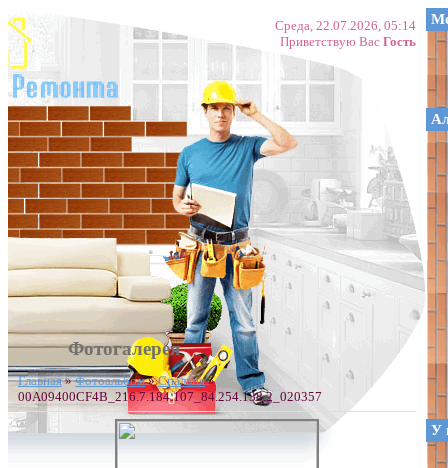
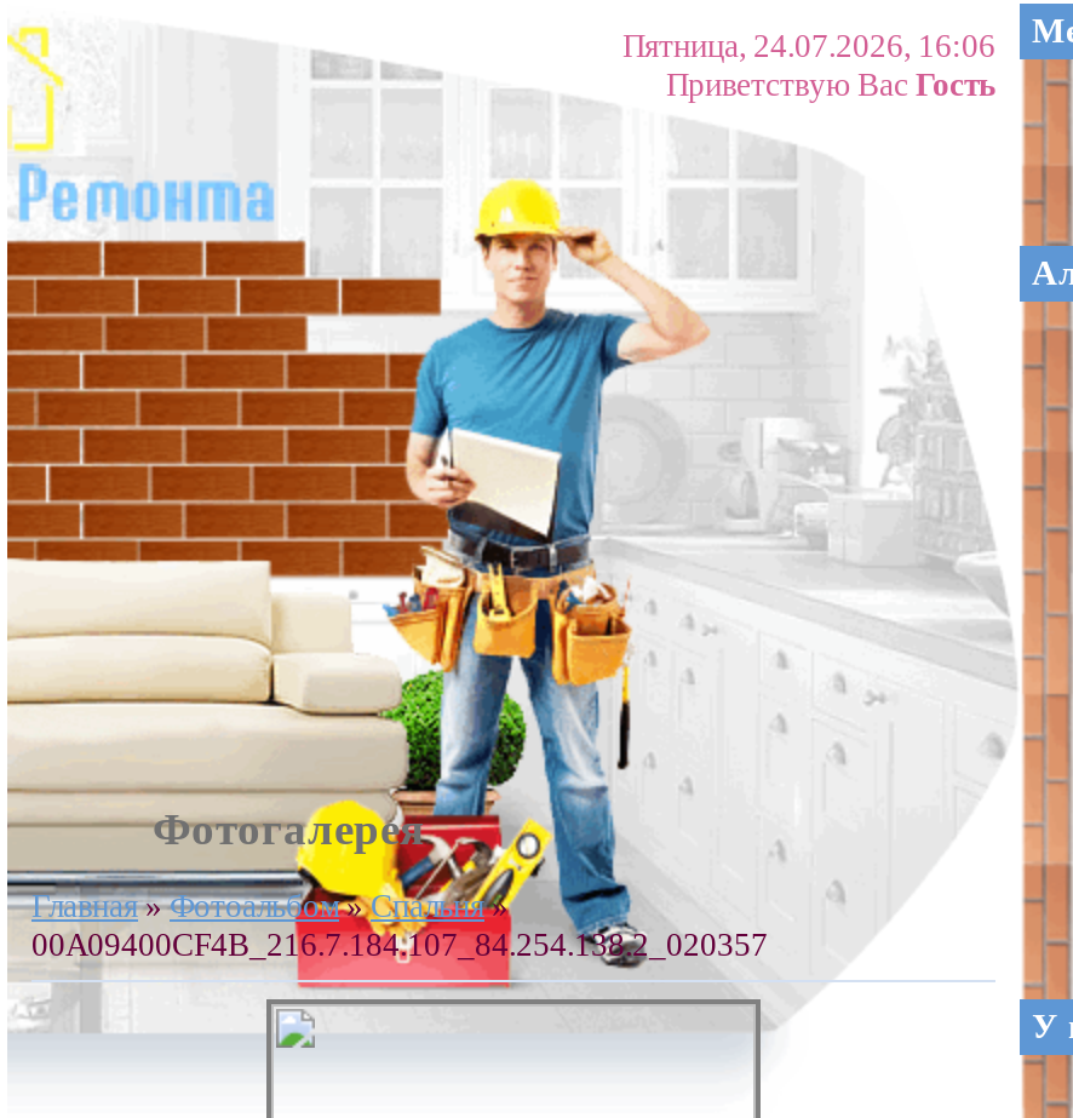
- Среда, 22.07.2026, 05:14
+ Пятница, 24.07.2026, 16:06
